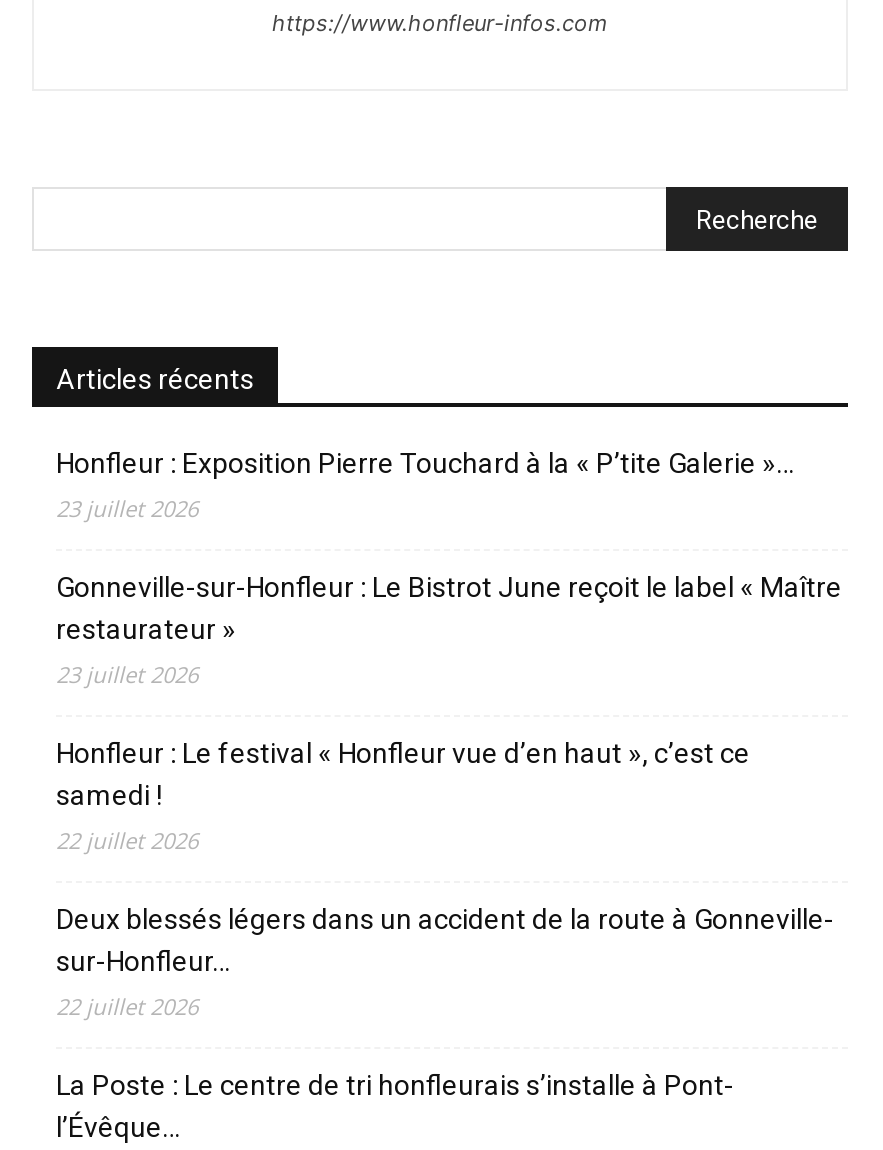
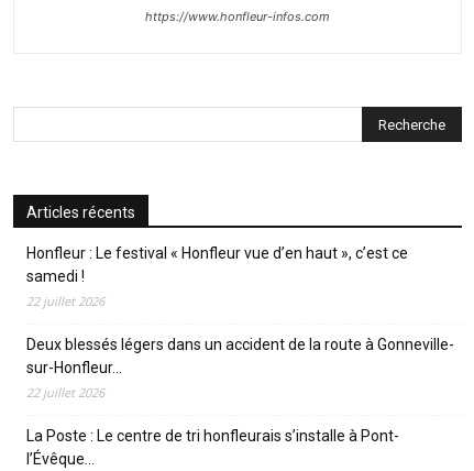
- Honfleur : Exposition Pierre Touchard à la « P’tite Galerie »…
- 23 juillet 2026
- Gonneville-sur-Honfleur : Le Bistrot June reçoit le label « Maître
- restaurateur »
- 23 juillet 2026
